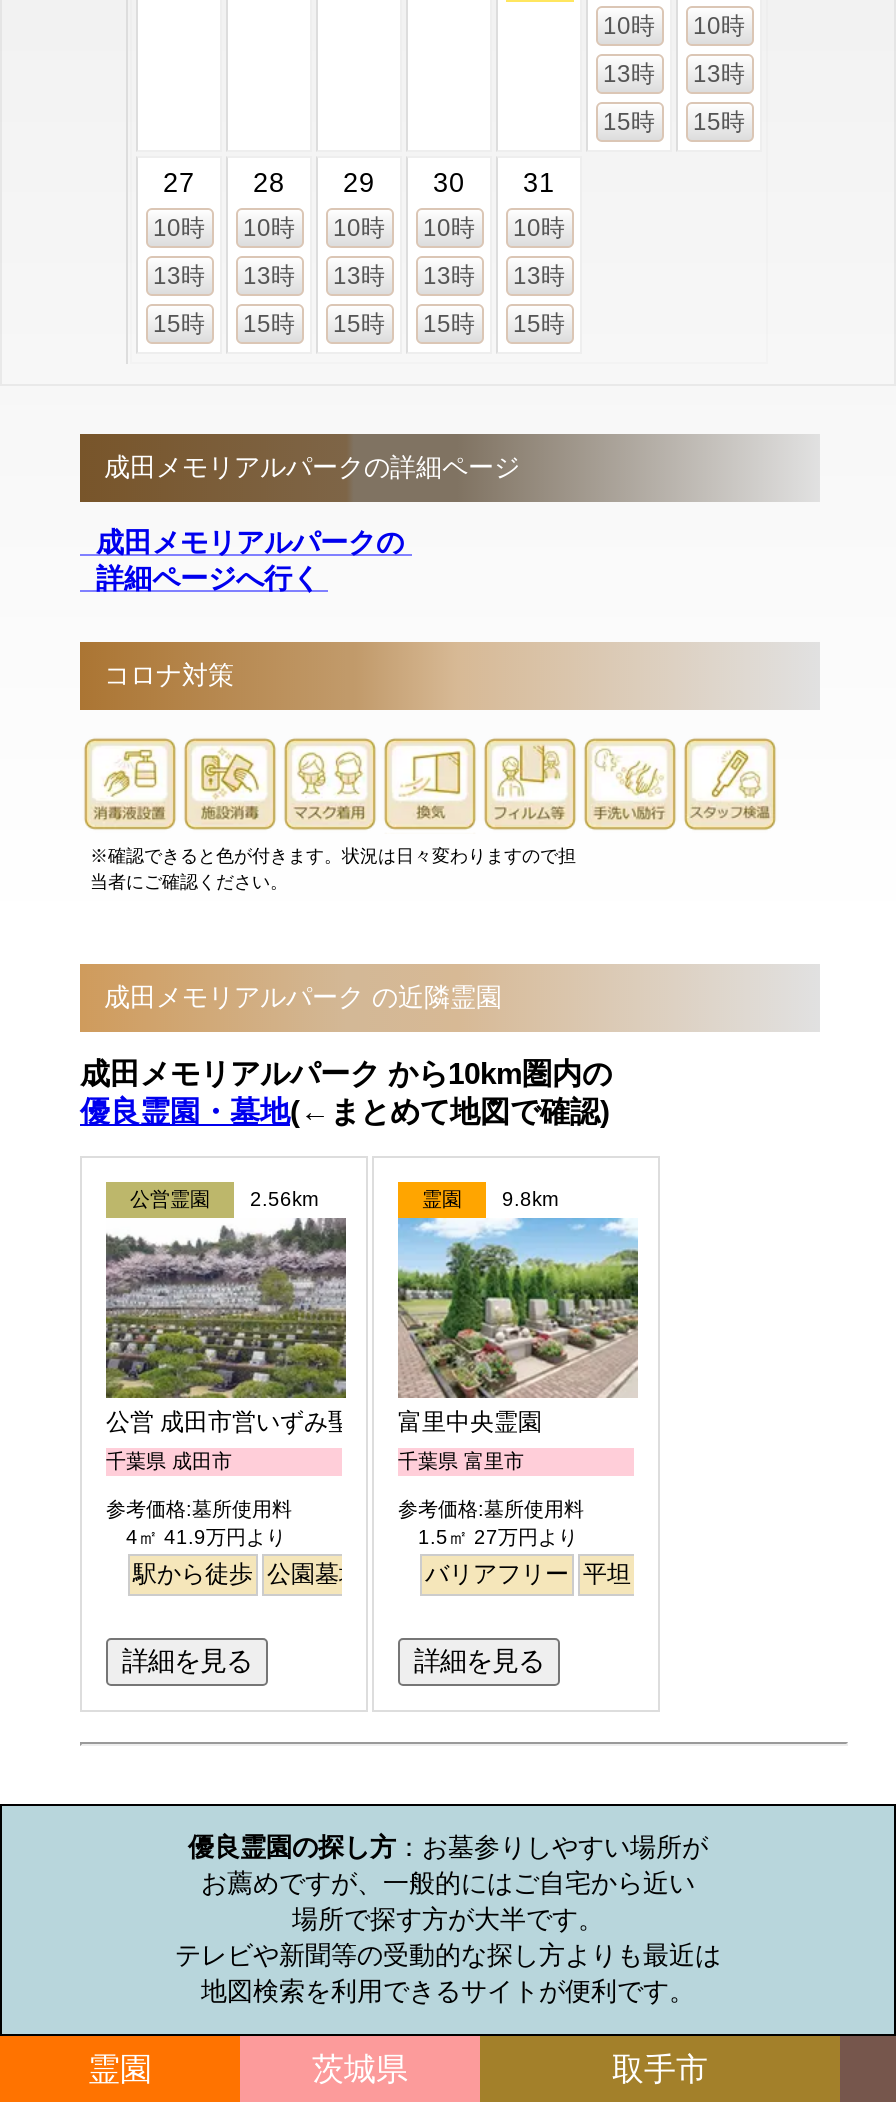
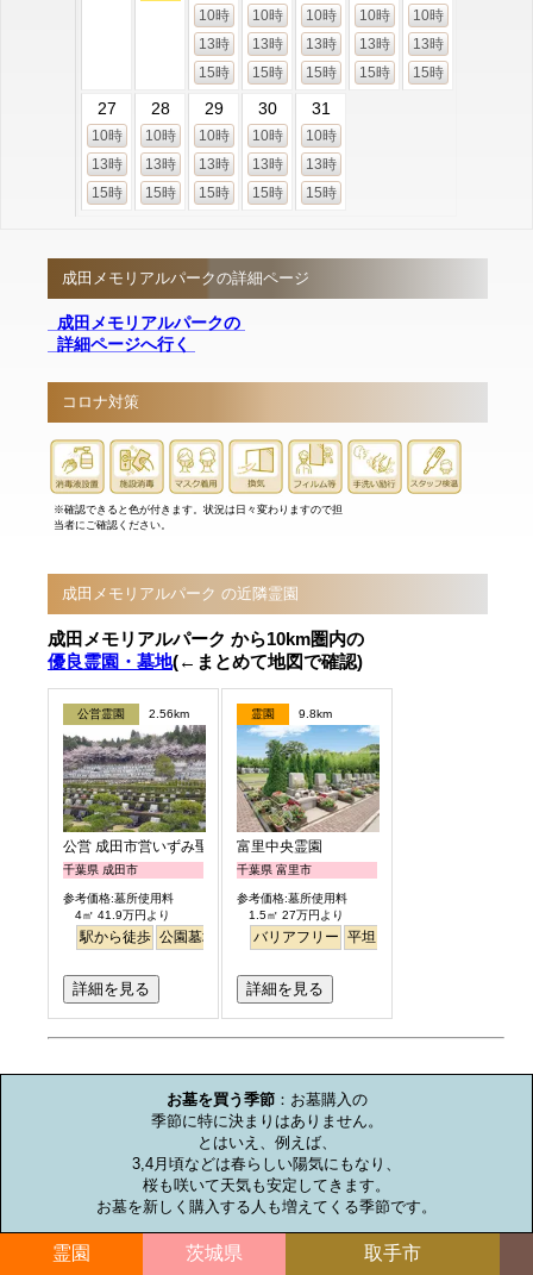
+ 10時
+ 13時
+ 15時

+ 10時
+ 13時
+ 15時

+ 10時
+ 13時
+ 15時

- 優良霊園の探し方：お墓参りしやすい場所が
- お薦めですが、一般的にはご自宅から近い
- 場所で探す方が大半です。
- テレビや新聞等の受動的な探し方よりも最近は
- 地図検索を利用できるサイトが便利です。
+ お墓を買う季節：お墓購入の
+ 季節に特に決まりはありません。
+ とはいえ、例えば、
+ 3,4月頃などは春らしい陽気にもなり、
+ 桜も咲いて天気も安定してきます。
+ お墓を新しく購入する人も増えてくる季節です。
